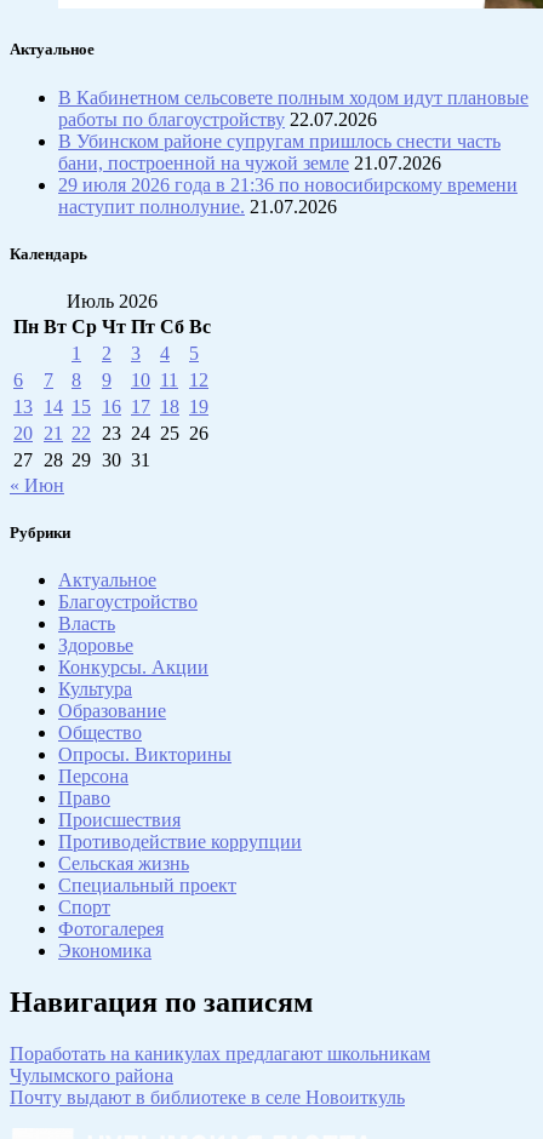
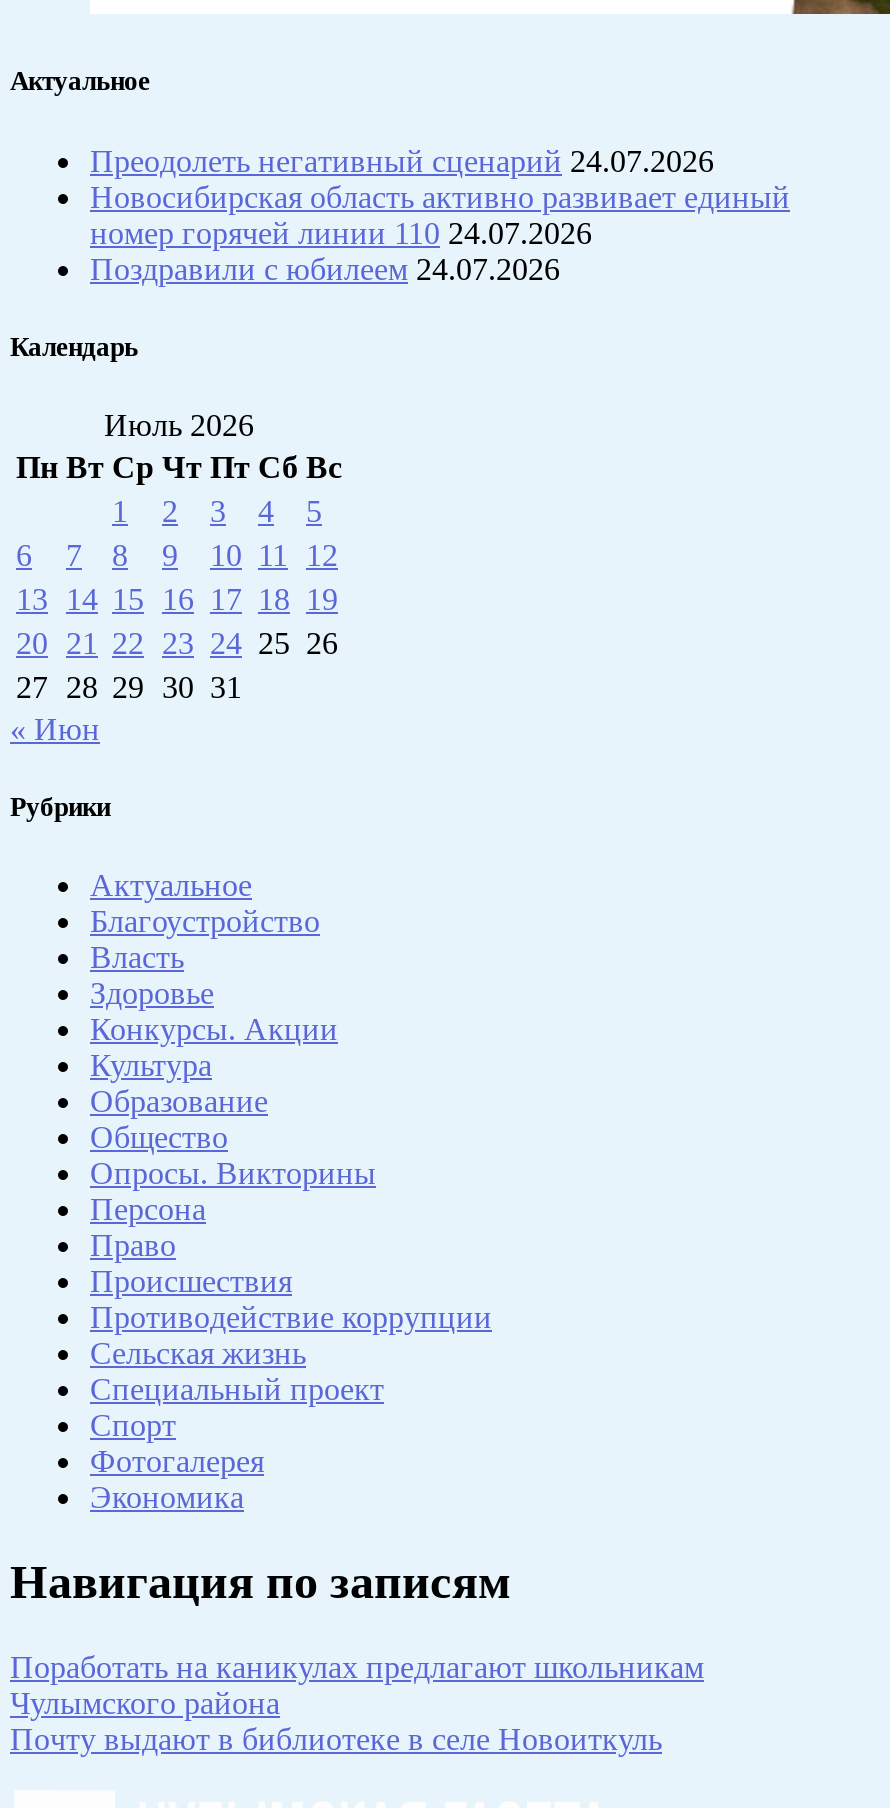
- В Кабинетном сельсовете полным ходом идут плановые
- работы по благоустройству 22.07.2026
- В Убинском районе супругам пришлось снести часть
- бани, построенной на чужой земле 21.07.2026
- 29 июля 2026 года в 21:36 по новосибирскому времени
- наступит полнолуние. 21.07.2026
+ Преодолеть негативный сценарий 24.07.2026
+ Новосибирская область активно развивает единый
+ номер горячей линии 110 24.07.2026
+ Поздравили с юбилеем 24.07.2026
